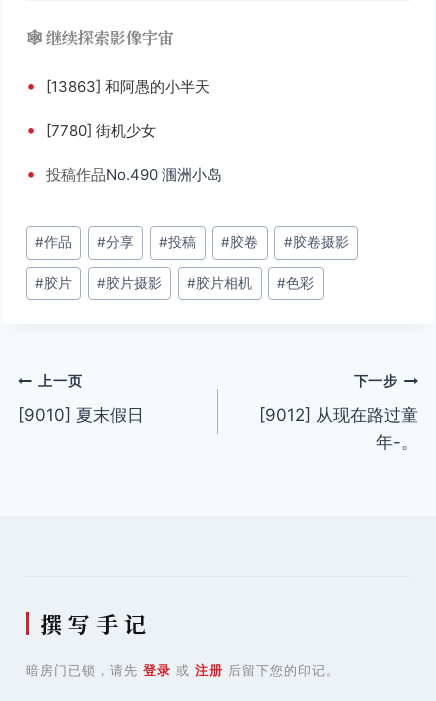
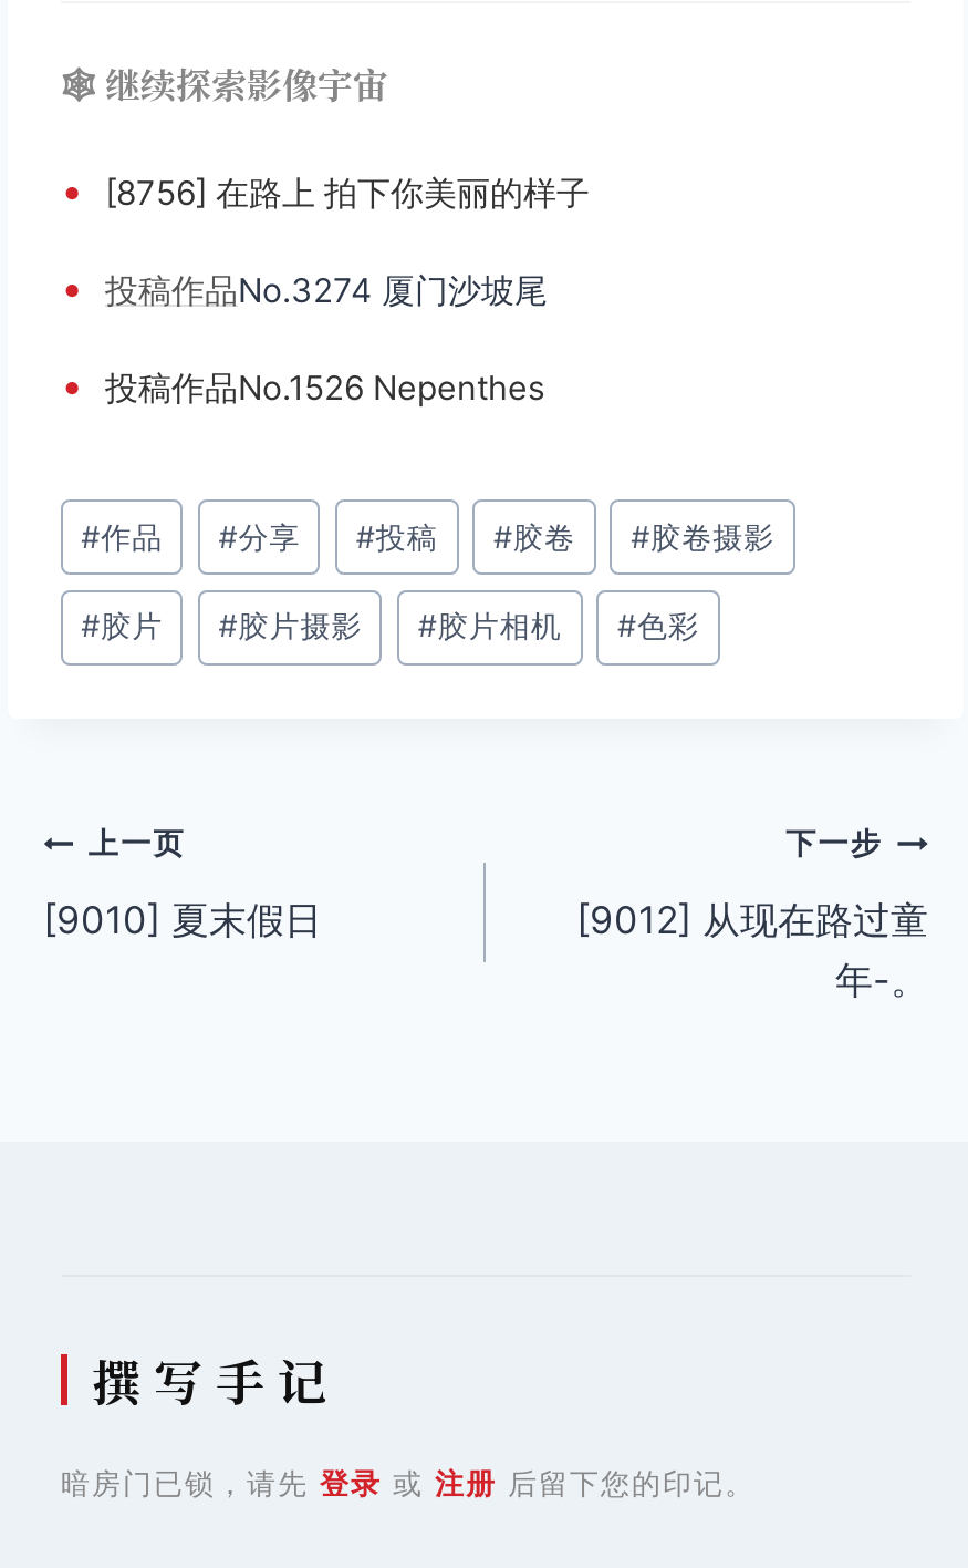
- • [13863] 和阿愚的小半天
+ • [8756] 在路上 拍下你美丽的样子

- • [7780] 街机少女
+ • 投稿作品No.3274 厦门沙坡尾

- • 投稿作品No.490 涠洲小岛
+ • 投稿作品No.1526 Nepenthes
